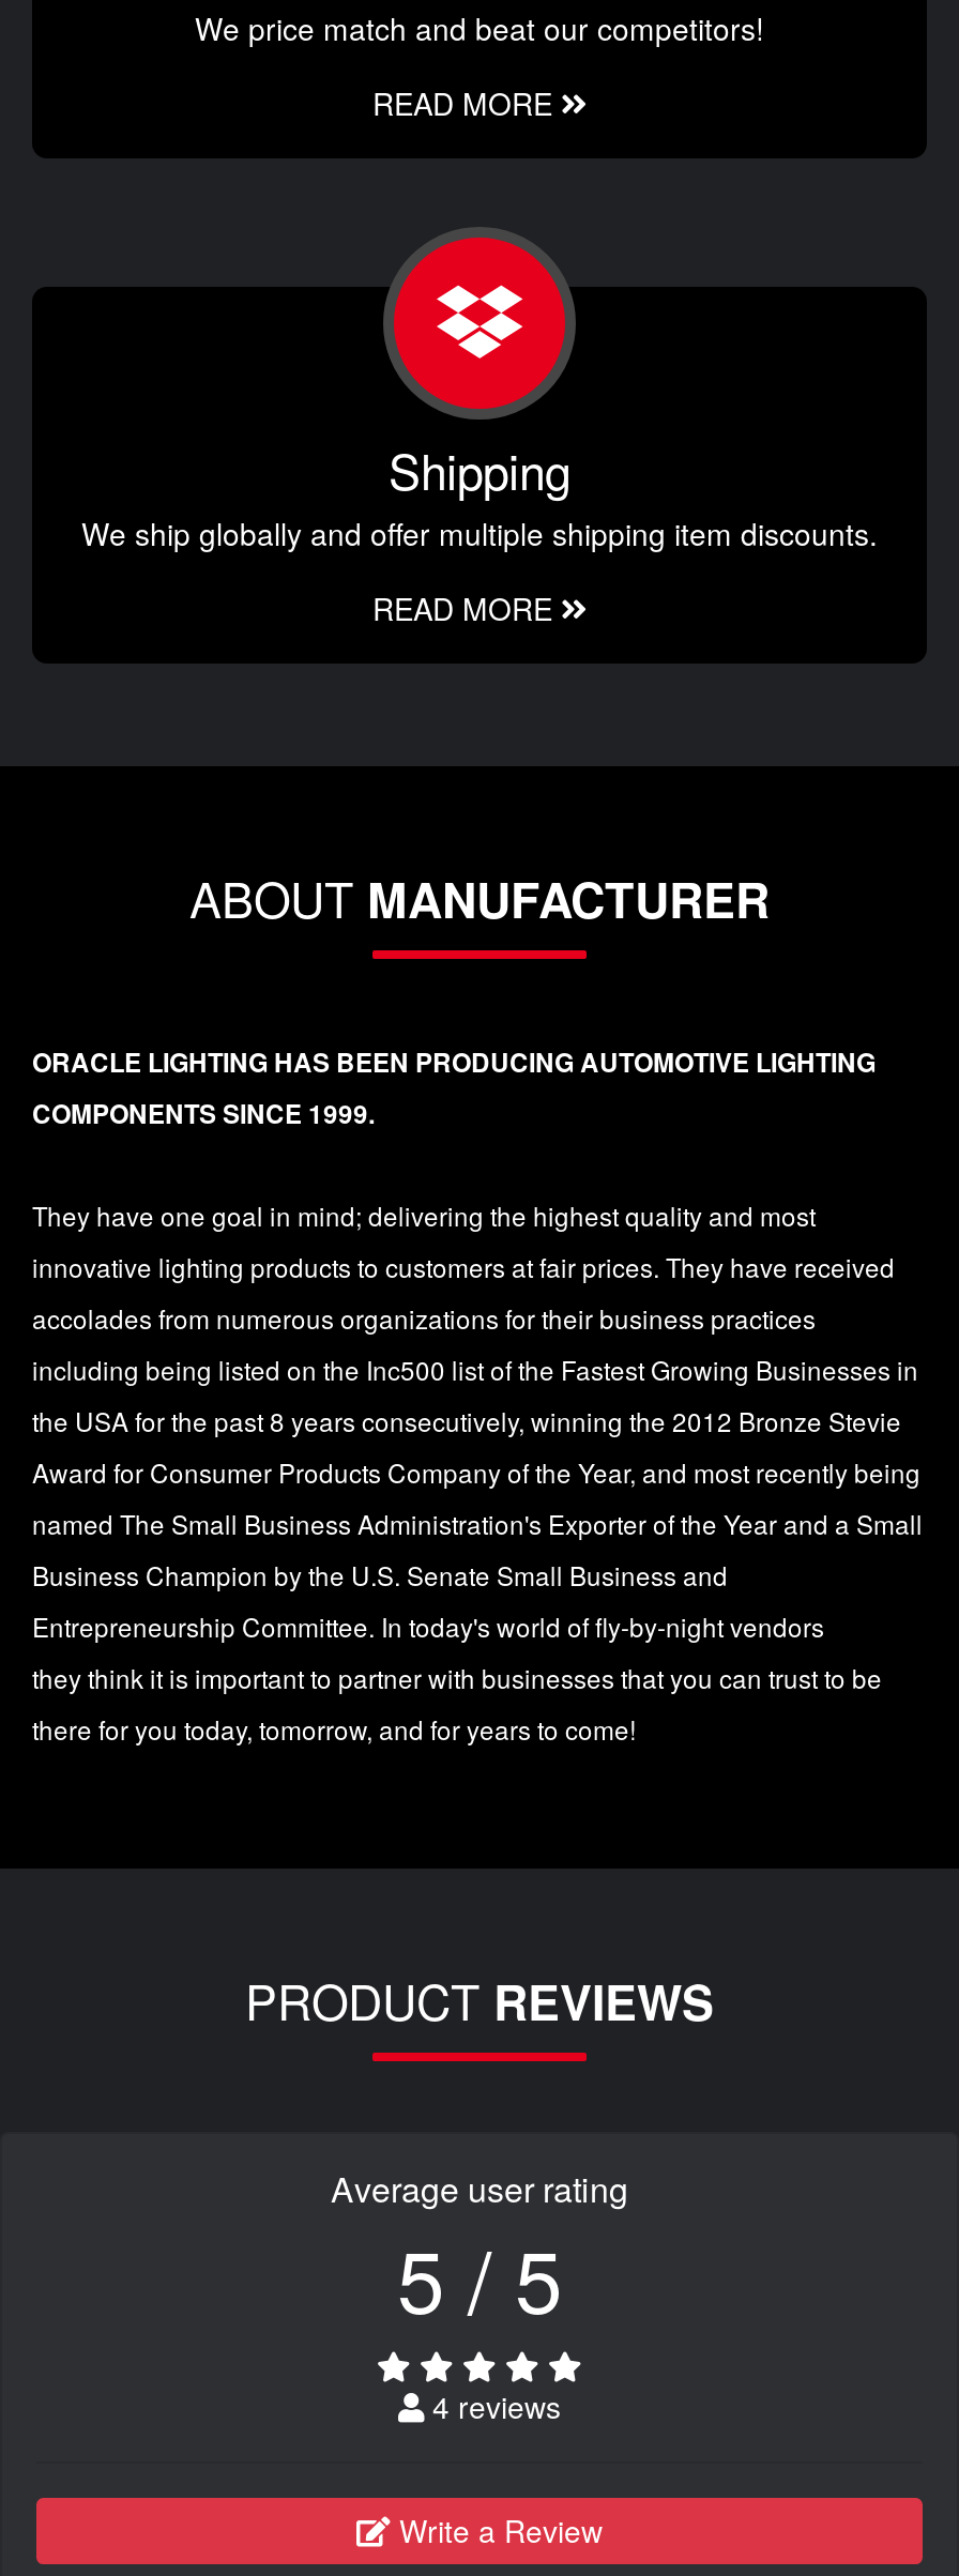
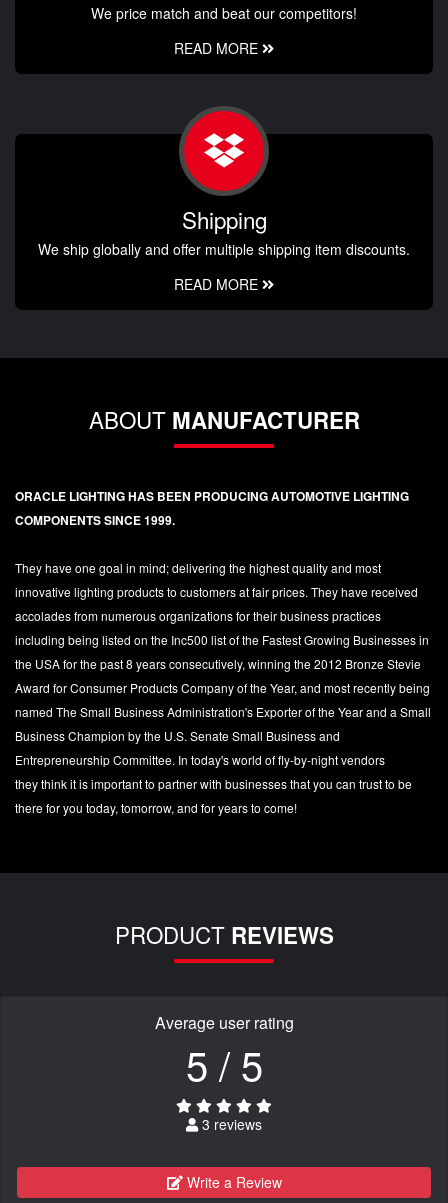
- 4 reviews
+ 3 reviews
